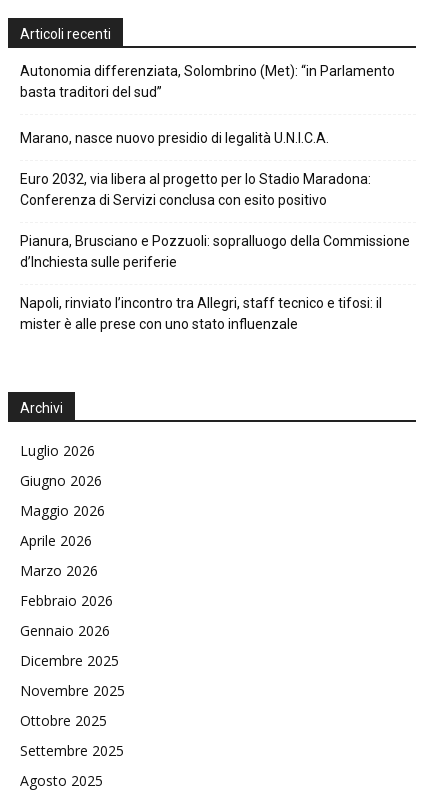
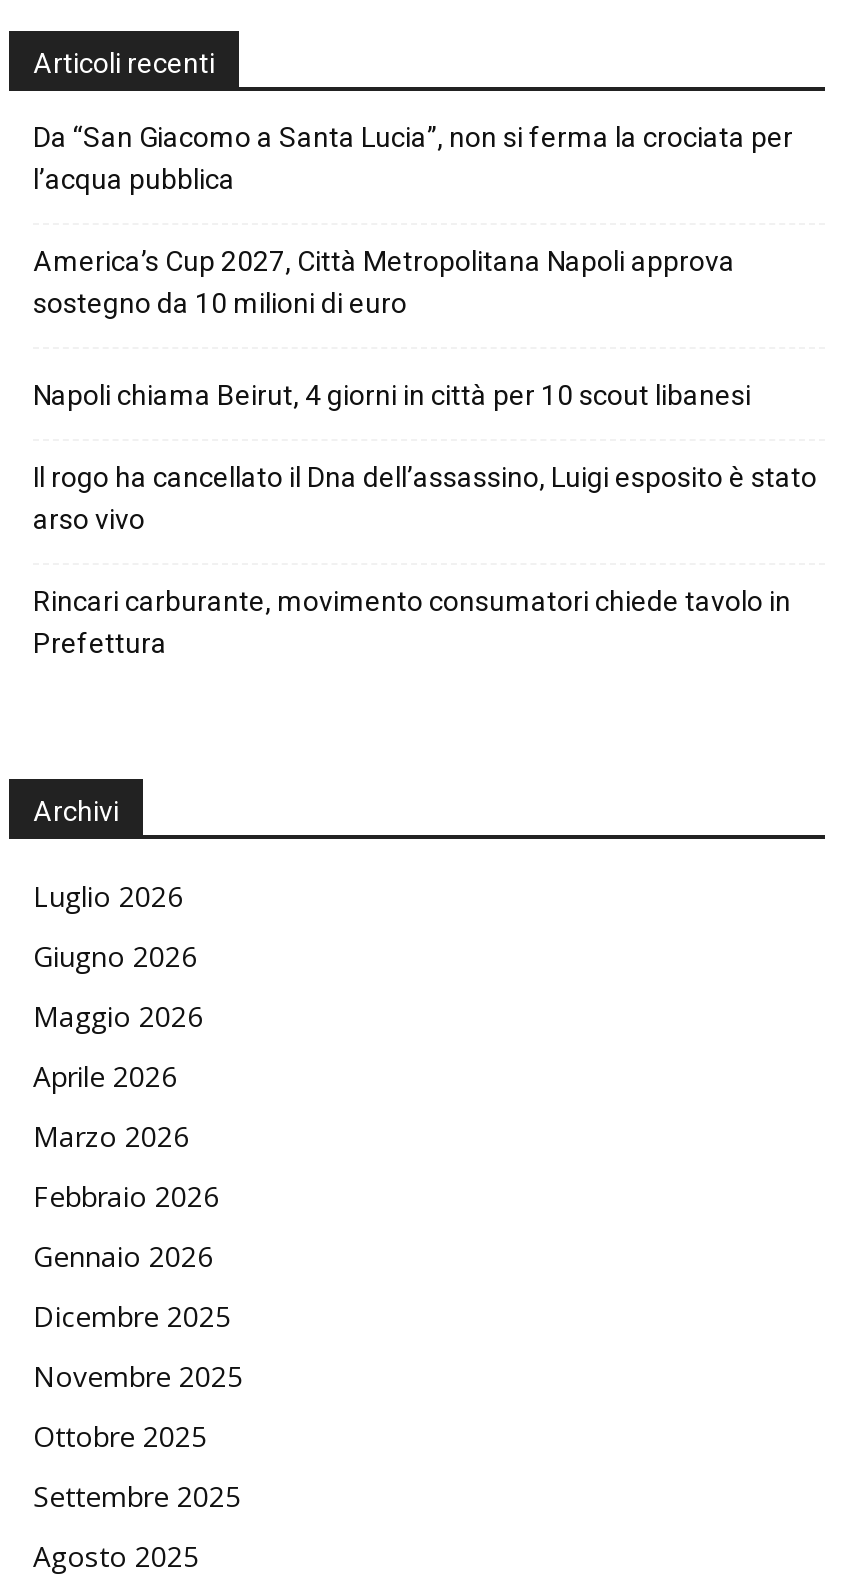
- Autonomia differenziata, Solombrino (Met): “in Parlamento
- basta traditori del sud”
+ Da “San Giacomo a Santa Lucia”, non si ferma la crociata per
+ l’acqua pubblica

- Marano, nasce nuovo presidio di legalità U.N.I.C.A.
+ America’s Cup 2027, Città Metropolitana Napoli approva
+ sostegno da 10 milioni di euro

- Euro 2032, via libera al progetto per lo Stadio Maradona:
- Conferenza di Servizi conclusa con esito positivo
+ Napoli chiama Beirut, 4 giorni in città per 10 scout libanesi

- Pianura, Brusciano e Pozzuoli: sopralluogo della Commissione
- d’Inchiesta sulle periferie
+ Il rogo ha cancellato il Dna dell’assassino, Luigi esposito è stato
+ arso vivo

- Napoli, rinviato l’incontro tra Allegri, staff tecnico e tifosi: il
- mister è alle prese con uno stato influenzale
+ Rincari carburante, movimento consumatori chiede tavolo in
+ Prefettura
